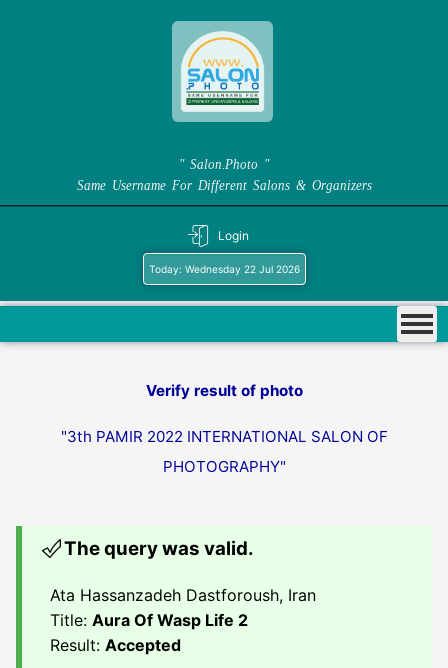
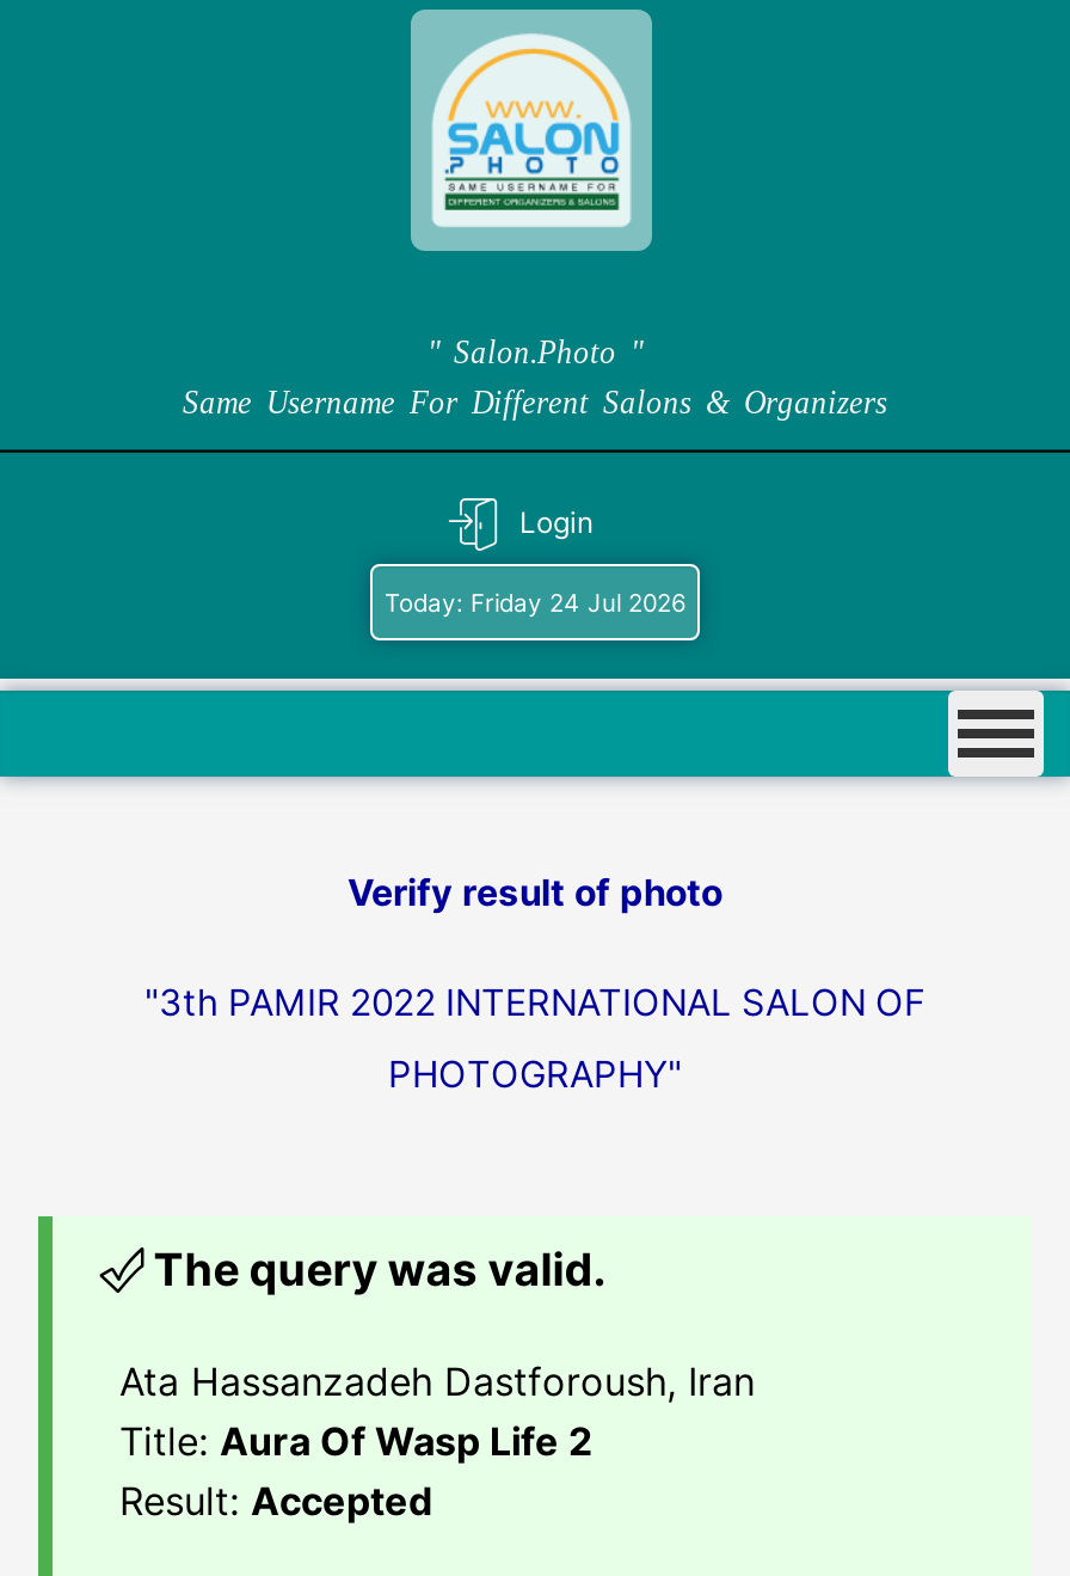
- Today: Wednesday 22 Jul 2026
+ Today: Friday 24 Jul 2026
